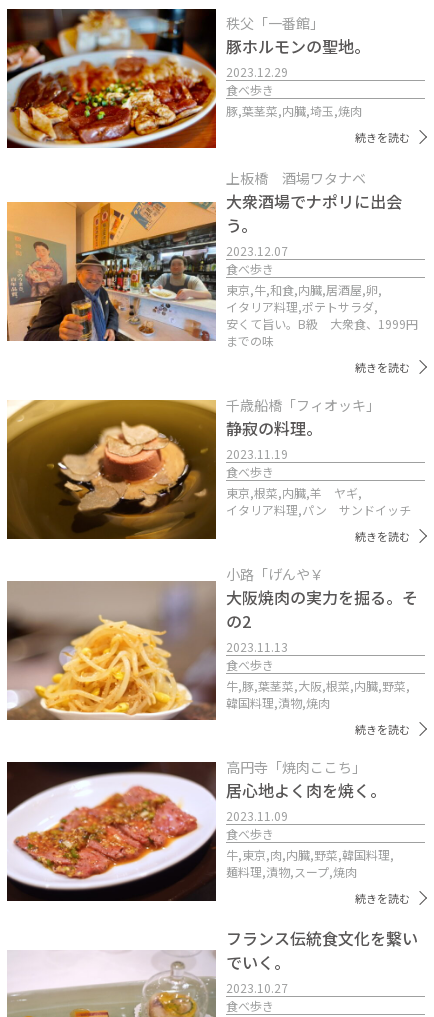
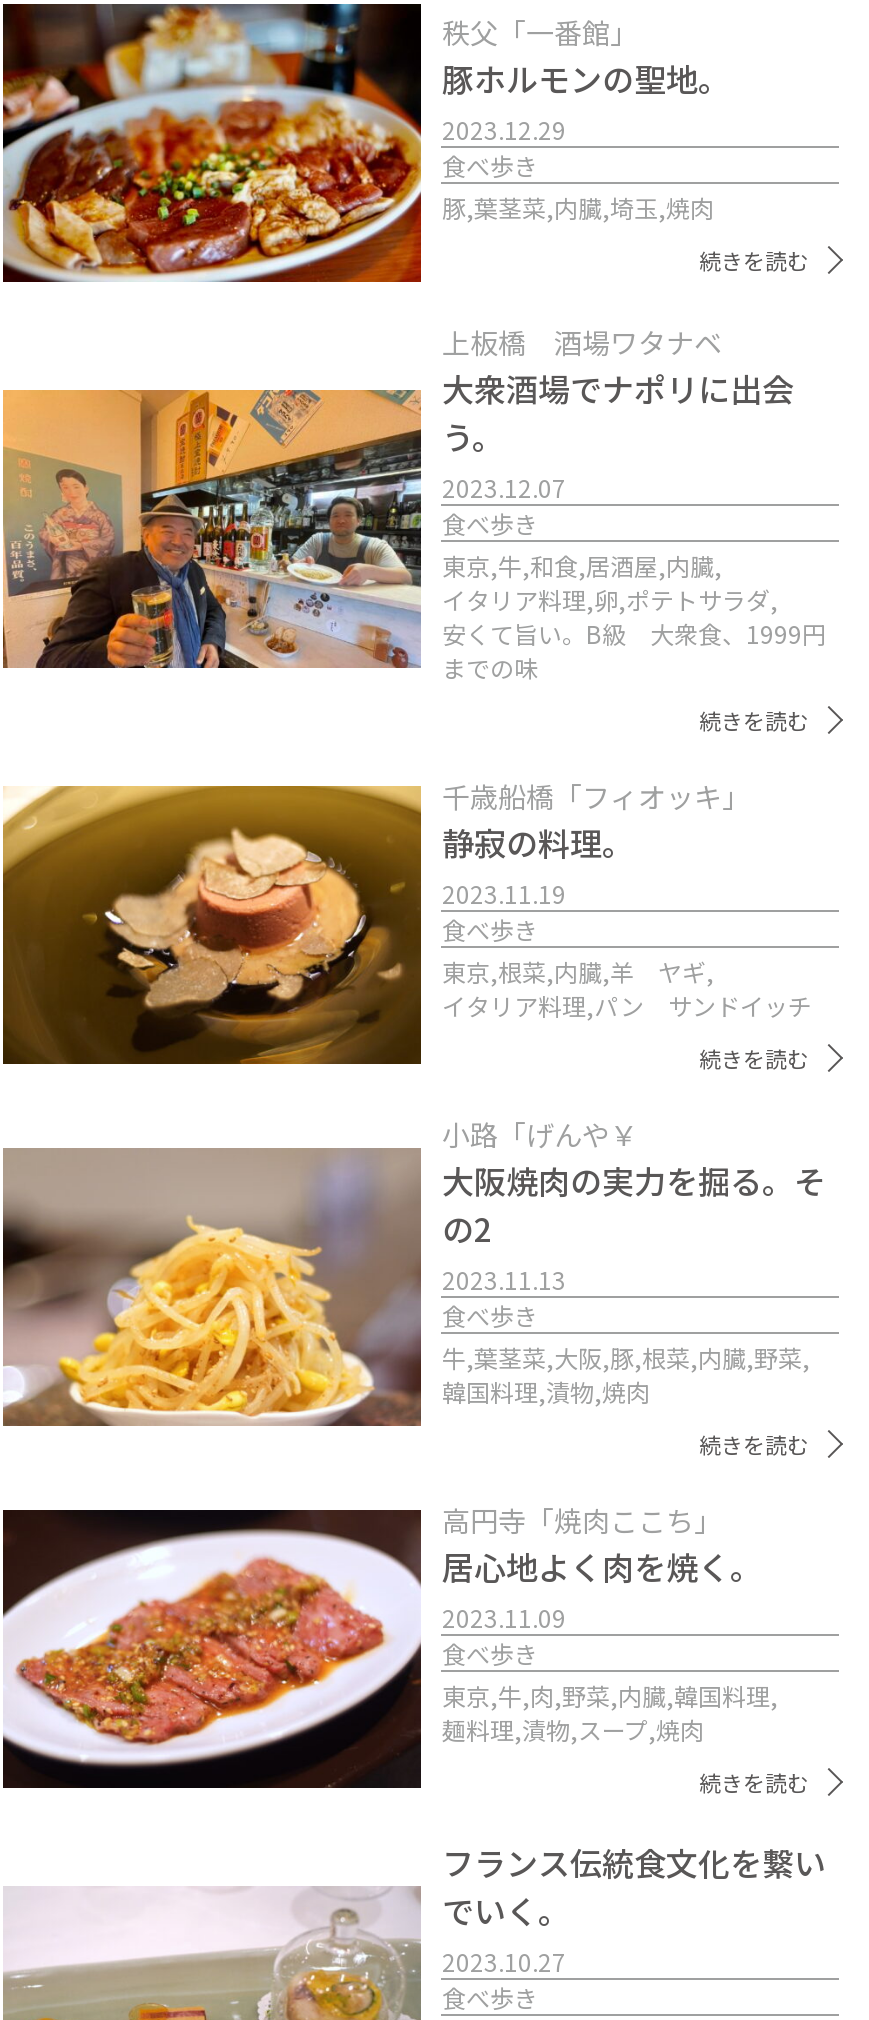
- 東京,牛,和食,内臓,居酒屋,卵,
- イタリア料理,ポテトサラダ,
+ 東京,牛,和食,居酒屋,内臓,
+ イタリア料理,卵,ポテトサラダ,

- 牛,豚,葉茎菜,大阪,根菜,内臓,野菜,
+ 牛,葉茎菜,大阪,豚,根菜,内臓,野菜,

- 牛,東京,肉,内臓,野菜,韓国料理,
+ 東京,牛,肉,野菜,内臓,韓国料理,
